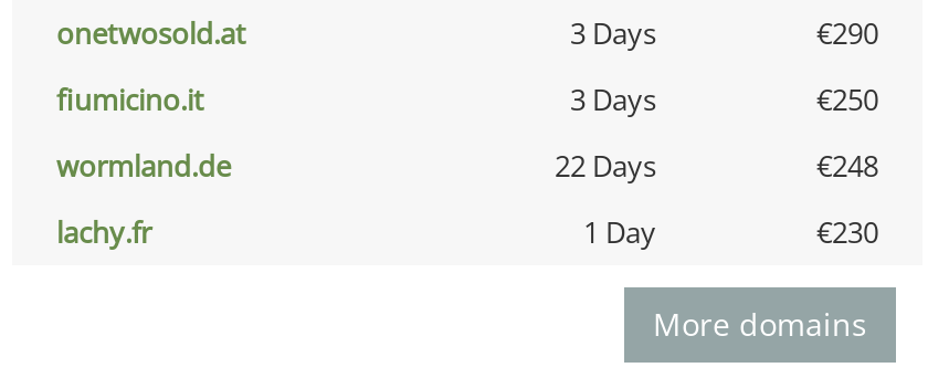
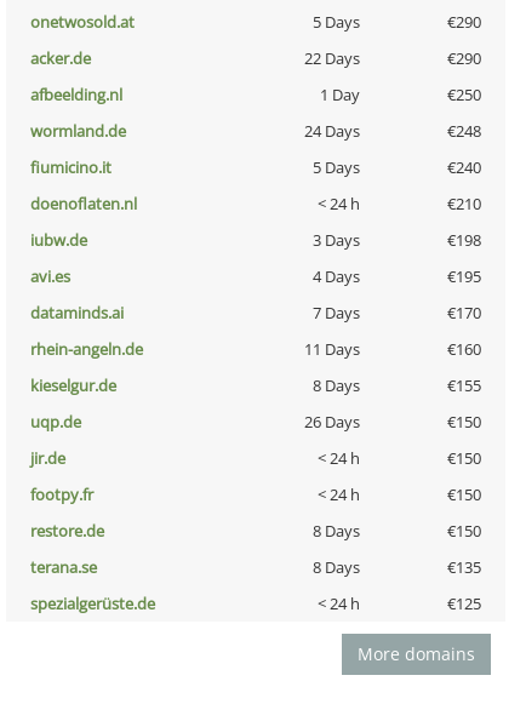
- 3 Days
+ 5 Days

- fiumicino.it
- 3 Days
+ acker.de
+ 22 Days
+ €290
+ afbeelding.nl
+ 1 Day

- 22 Days
+ 24 Days

- lachy.fr
- 1 Day
- €230
+ fiumicino.it
+ 5 Days
+ €240
+ doenoflaten.nl
+ < 24 h
+ €210
+ iubw.de
+ 3 Days
+ €198
+ avi.es
+ 4 Days
+ €195
+ dataminds.ai
+ 7 Days
+ €170
+ rhein-angeln.de
+ 11 Days
+ €160
+ kieselgur.de
+ 8 Days
+ €155
+ uqp.de
+ 26 Days
+ €150
+ jir.de
+ < 24 h
+ €150
+ footpy.fr
+ < 24 h
+ €150
+ restore.de
+ 8 Days
+ €150
+ terana.se
+ 8 Days
+ €135
+ spezialgerüste.de
+ < 24 h
+ €125
